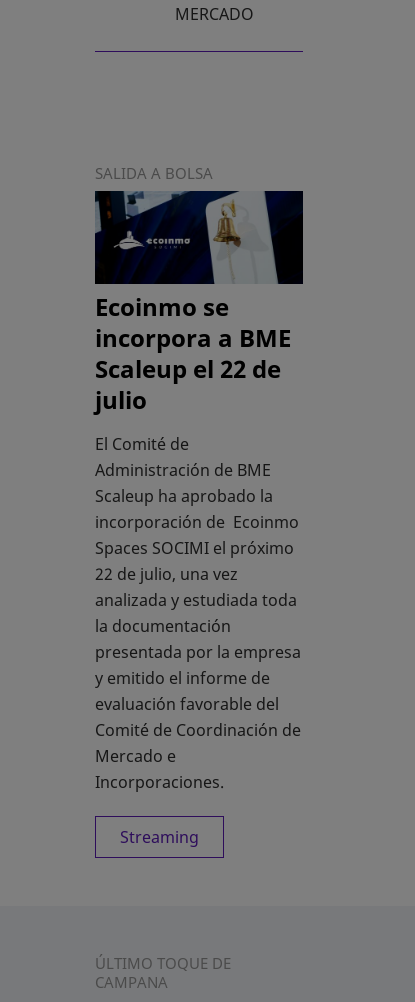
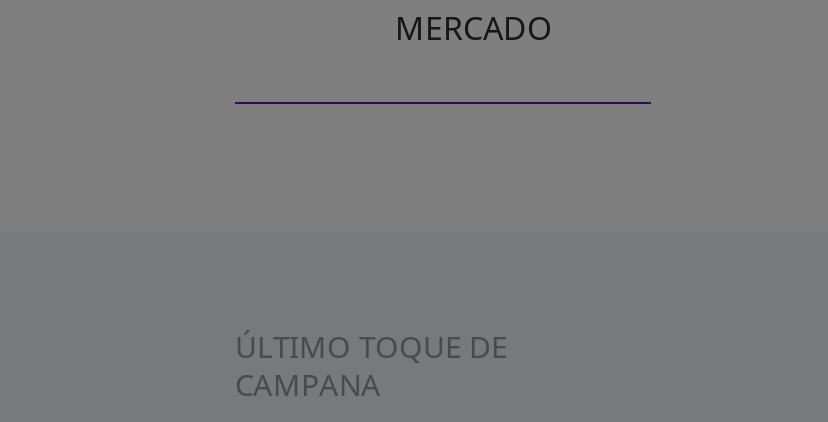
- SALIDA A BOLSA

- [image]
- Ecoinmo se
- incorpora a BME
- Scaleup el 22 de
- julio
- El Comité de
- Administración de BME
- Scaleup ha aprobado la
- incorporación de Ecoinmo
- Spaces SOCIMI el próximo
- 22 de julio, una vez
- analizada y estudiada toda
- la documentación
- presentada por la empresa
- y emitido el informe de
- evaluación favorable del
- Comité de Coordinación de
- Mercado e
- Incorporaciones.
- Streaming

- [image]
